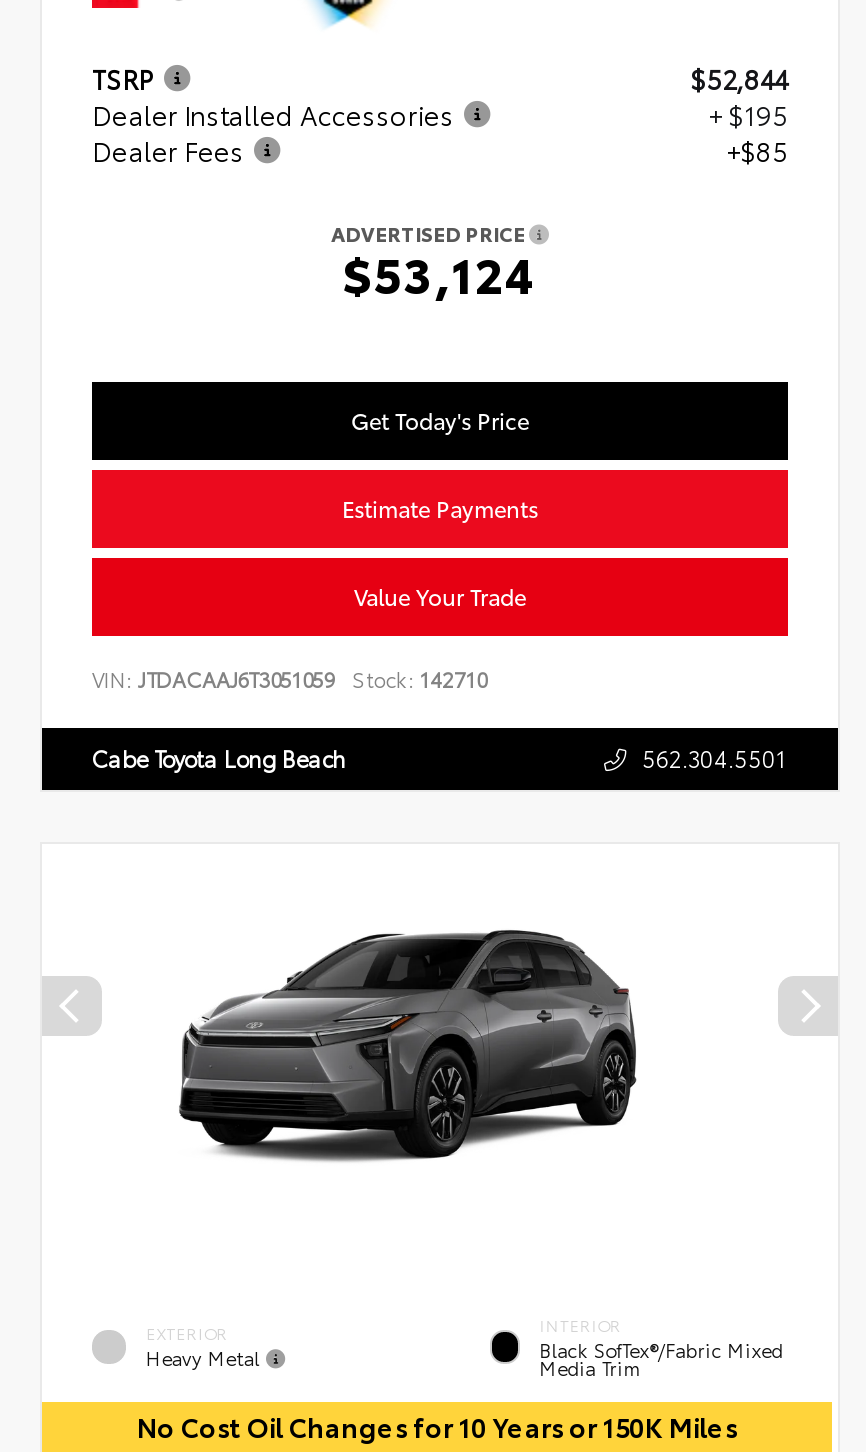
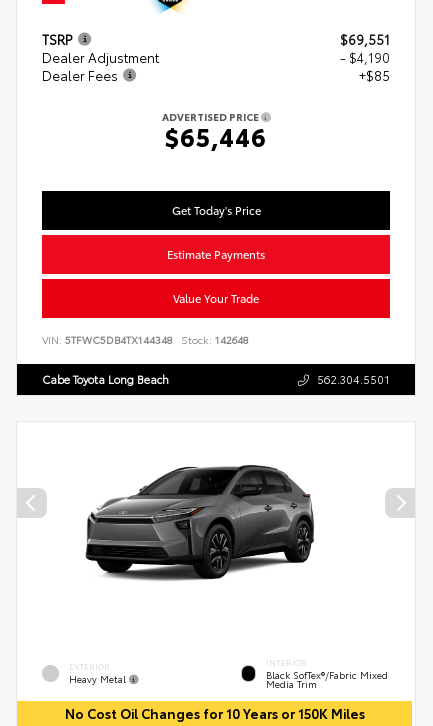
- $52,844
- Dealer Installed Accessories
- + $195
+ $69,551
+ Dealer Adjustment
+ - $4,190

- $53,124
+ $65,446

- VIN: JTDACAAJ6T3051059 Stock: 142710
+ VIN: 5TFWC5DB4TX144348 Stock: 142648
